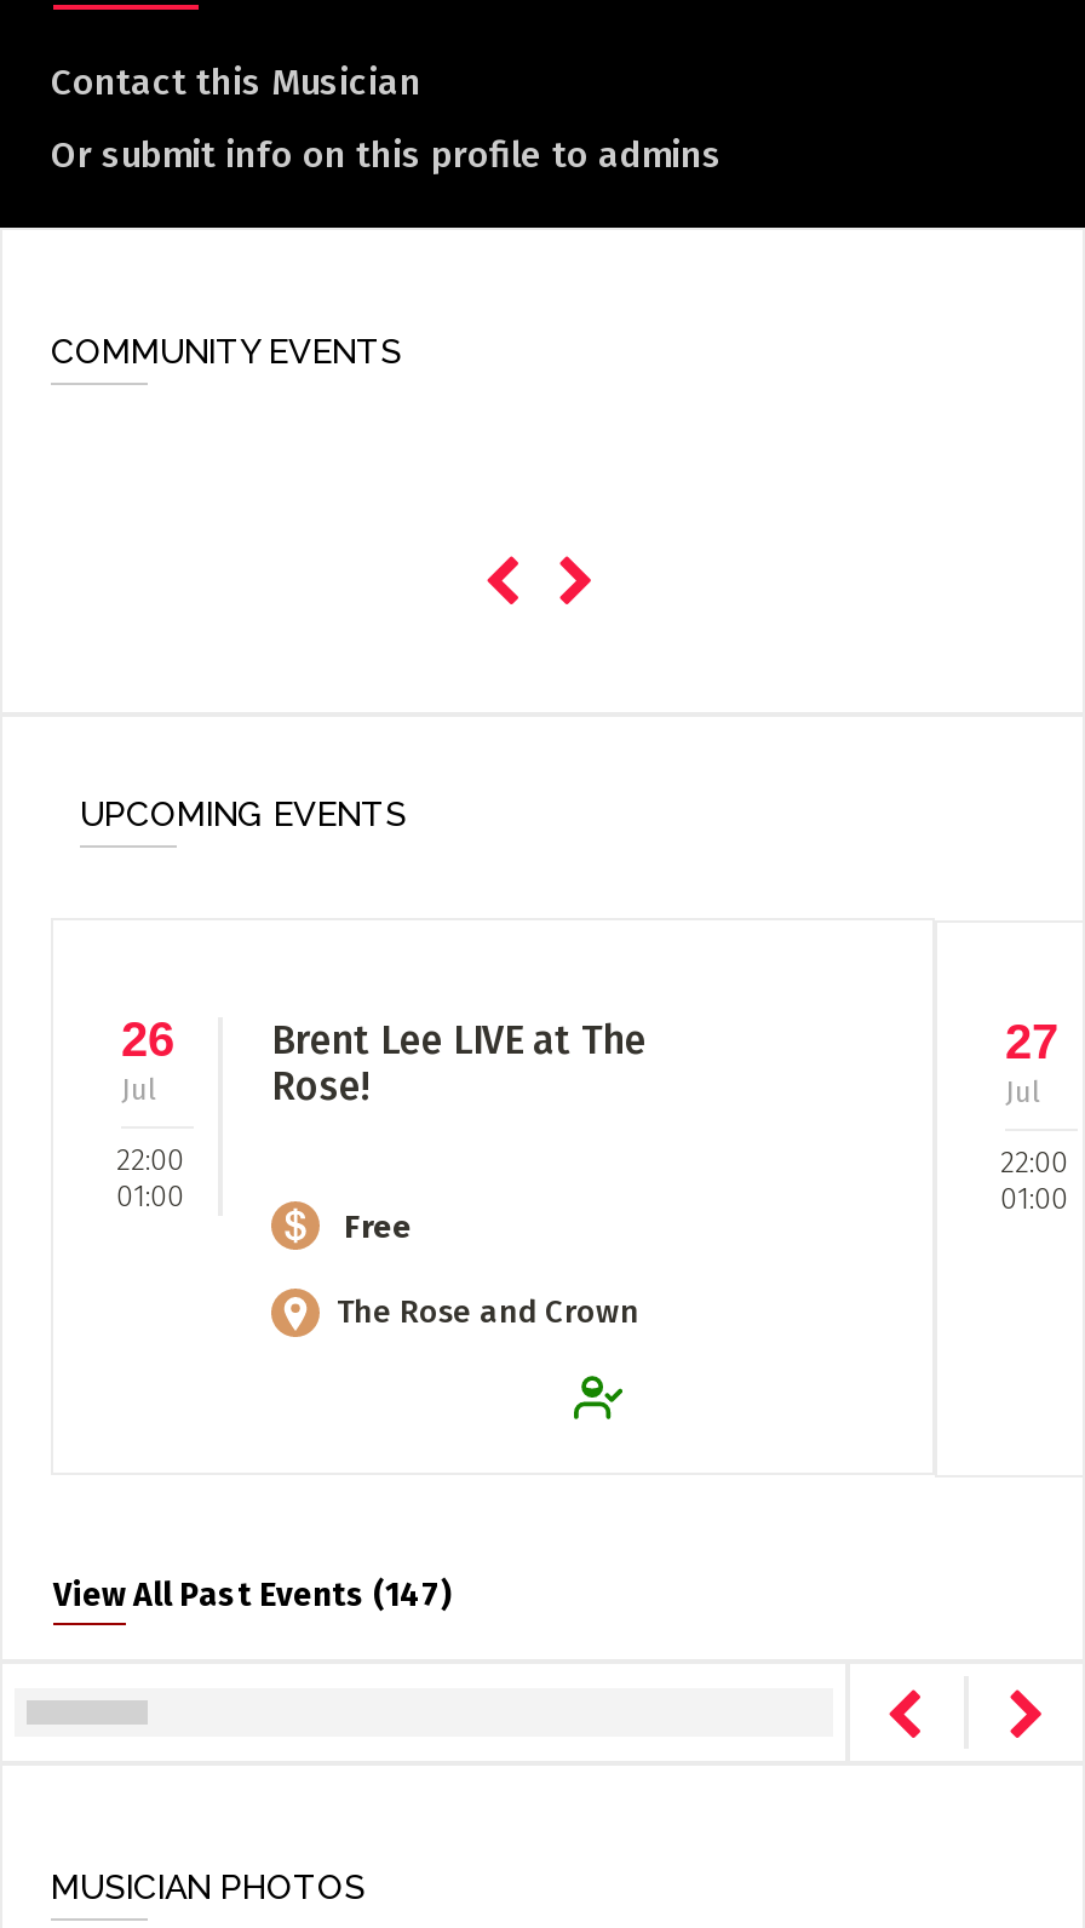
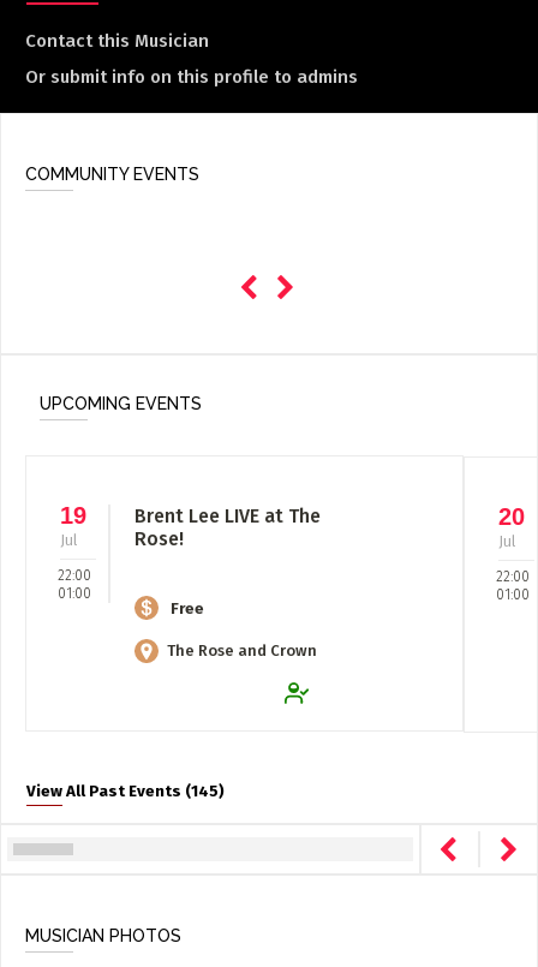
- 26
+ 19

- 27
+ 20

- View All Past Events (147)
+ View All Past Events (145)
